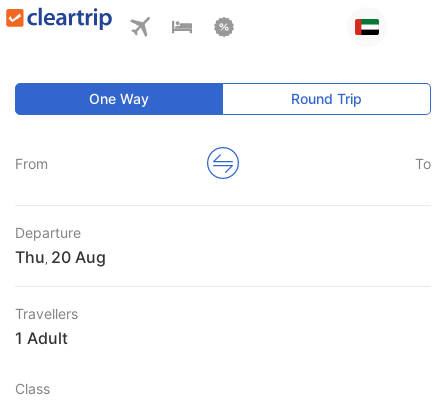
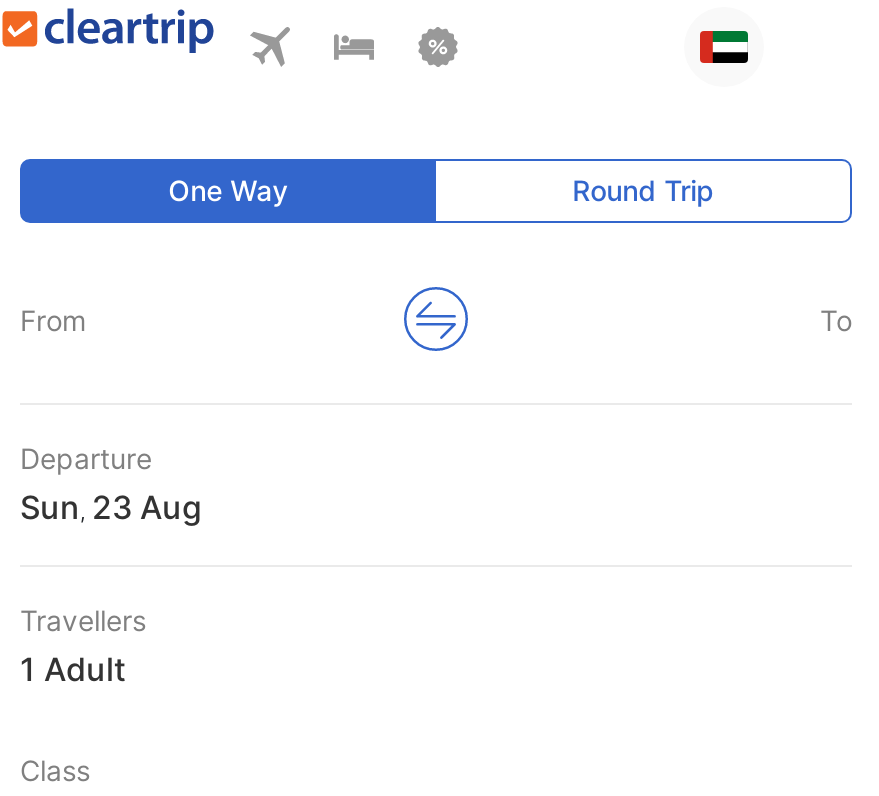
- Thu,
+ Sun,
